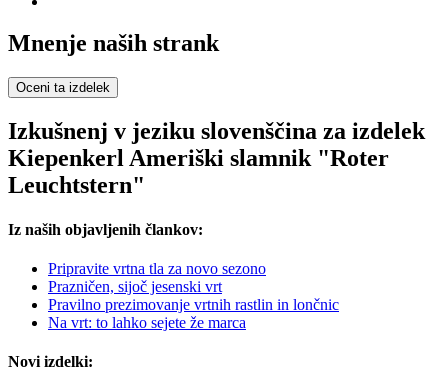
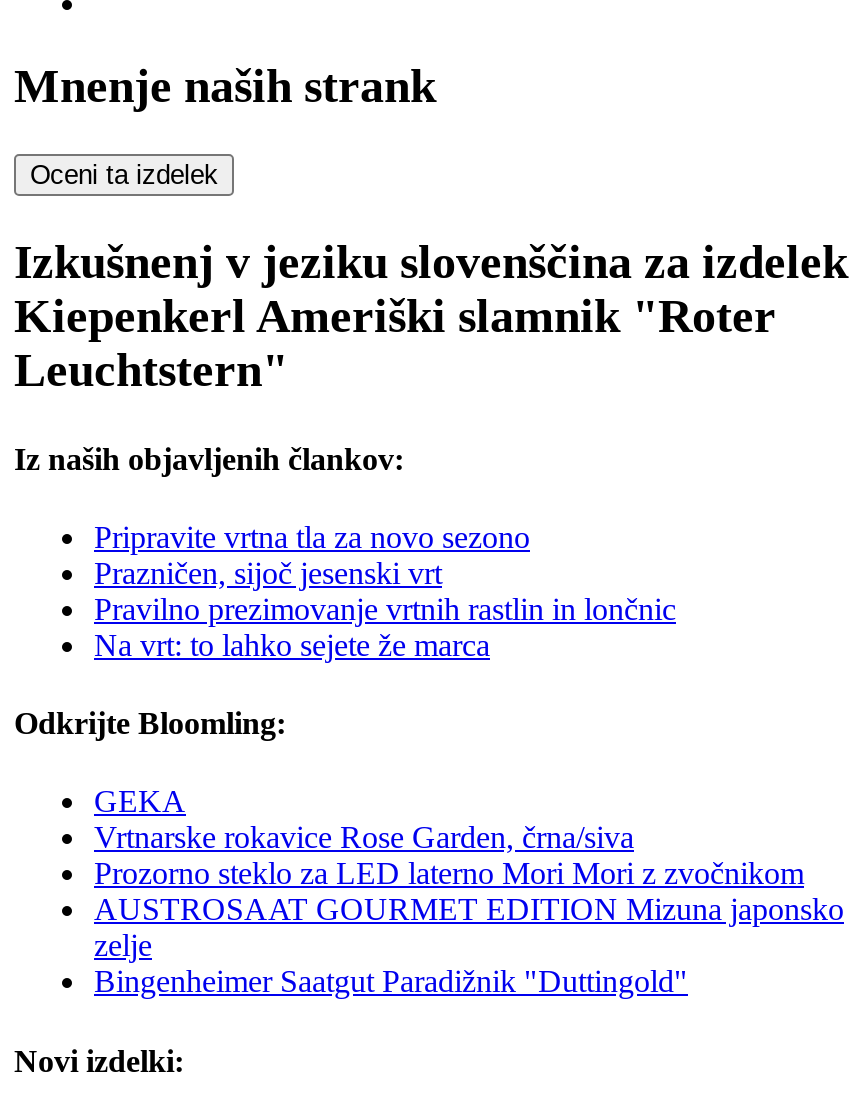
+ Odkrijte Bloomling:
+ GEKA
+ Vrtnarske rokavice Rose Garden, črna/siva
+ Prozorno steklo za LED laterno Mori Mori z zvočnikom
+ AUSTROSAAT GOURMET EDITION Mizuna japonsko
+ zelje
+ Bingenheimer Saatgut Paradižnik "Duttingold"
